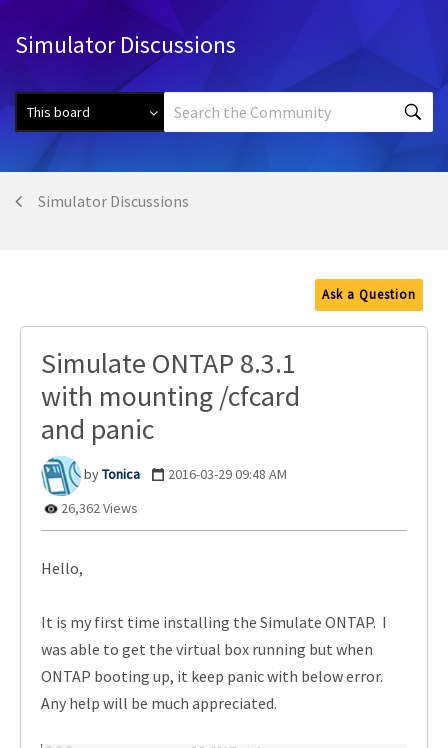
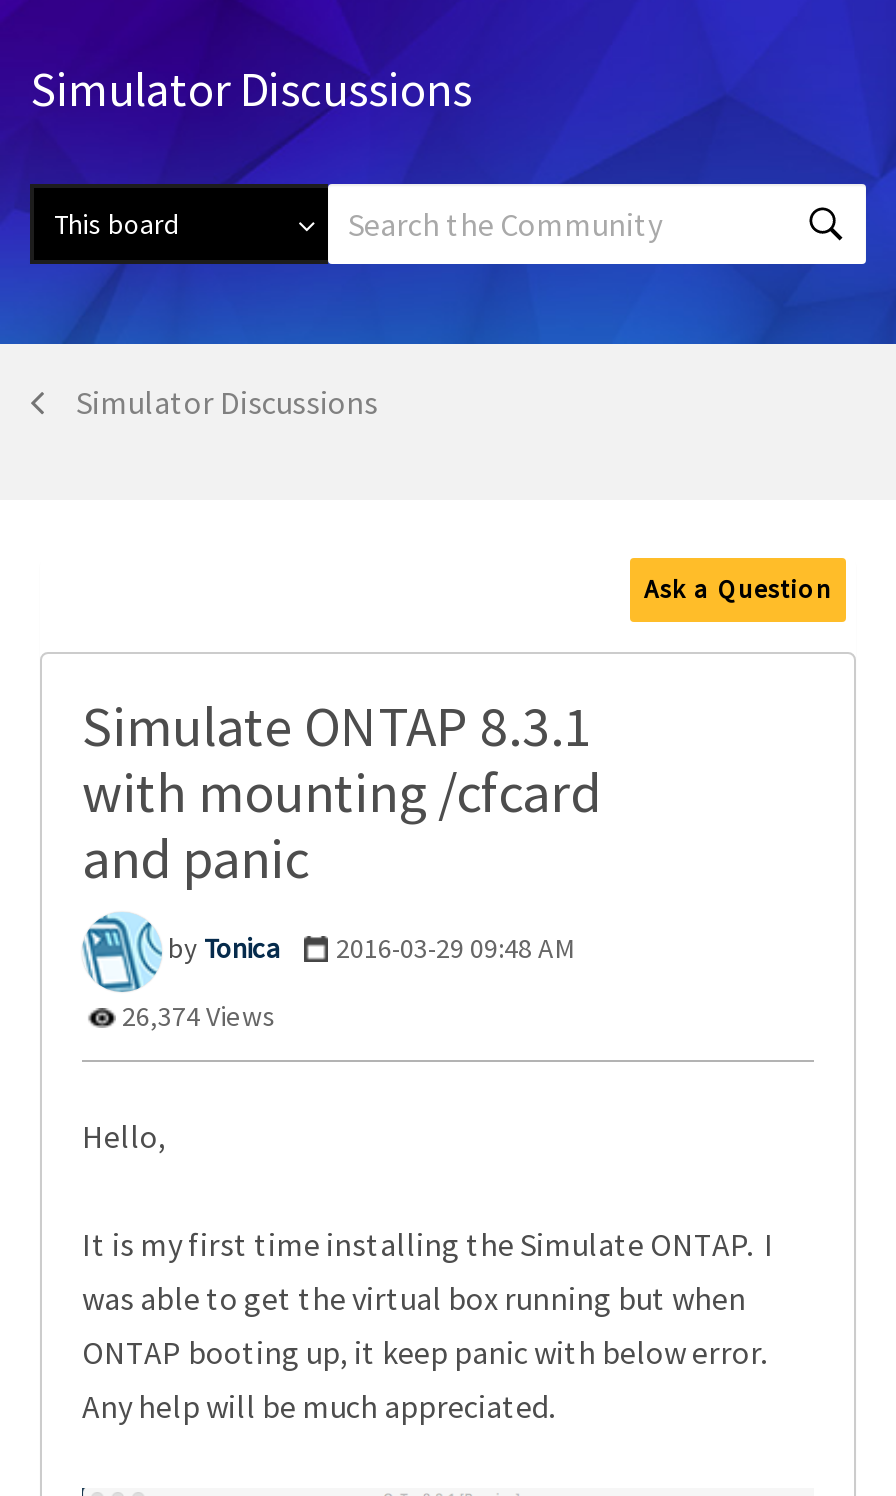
- 26,362 Views
+ 26,374 Views
